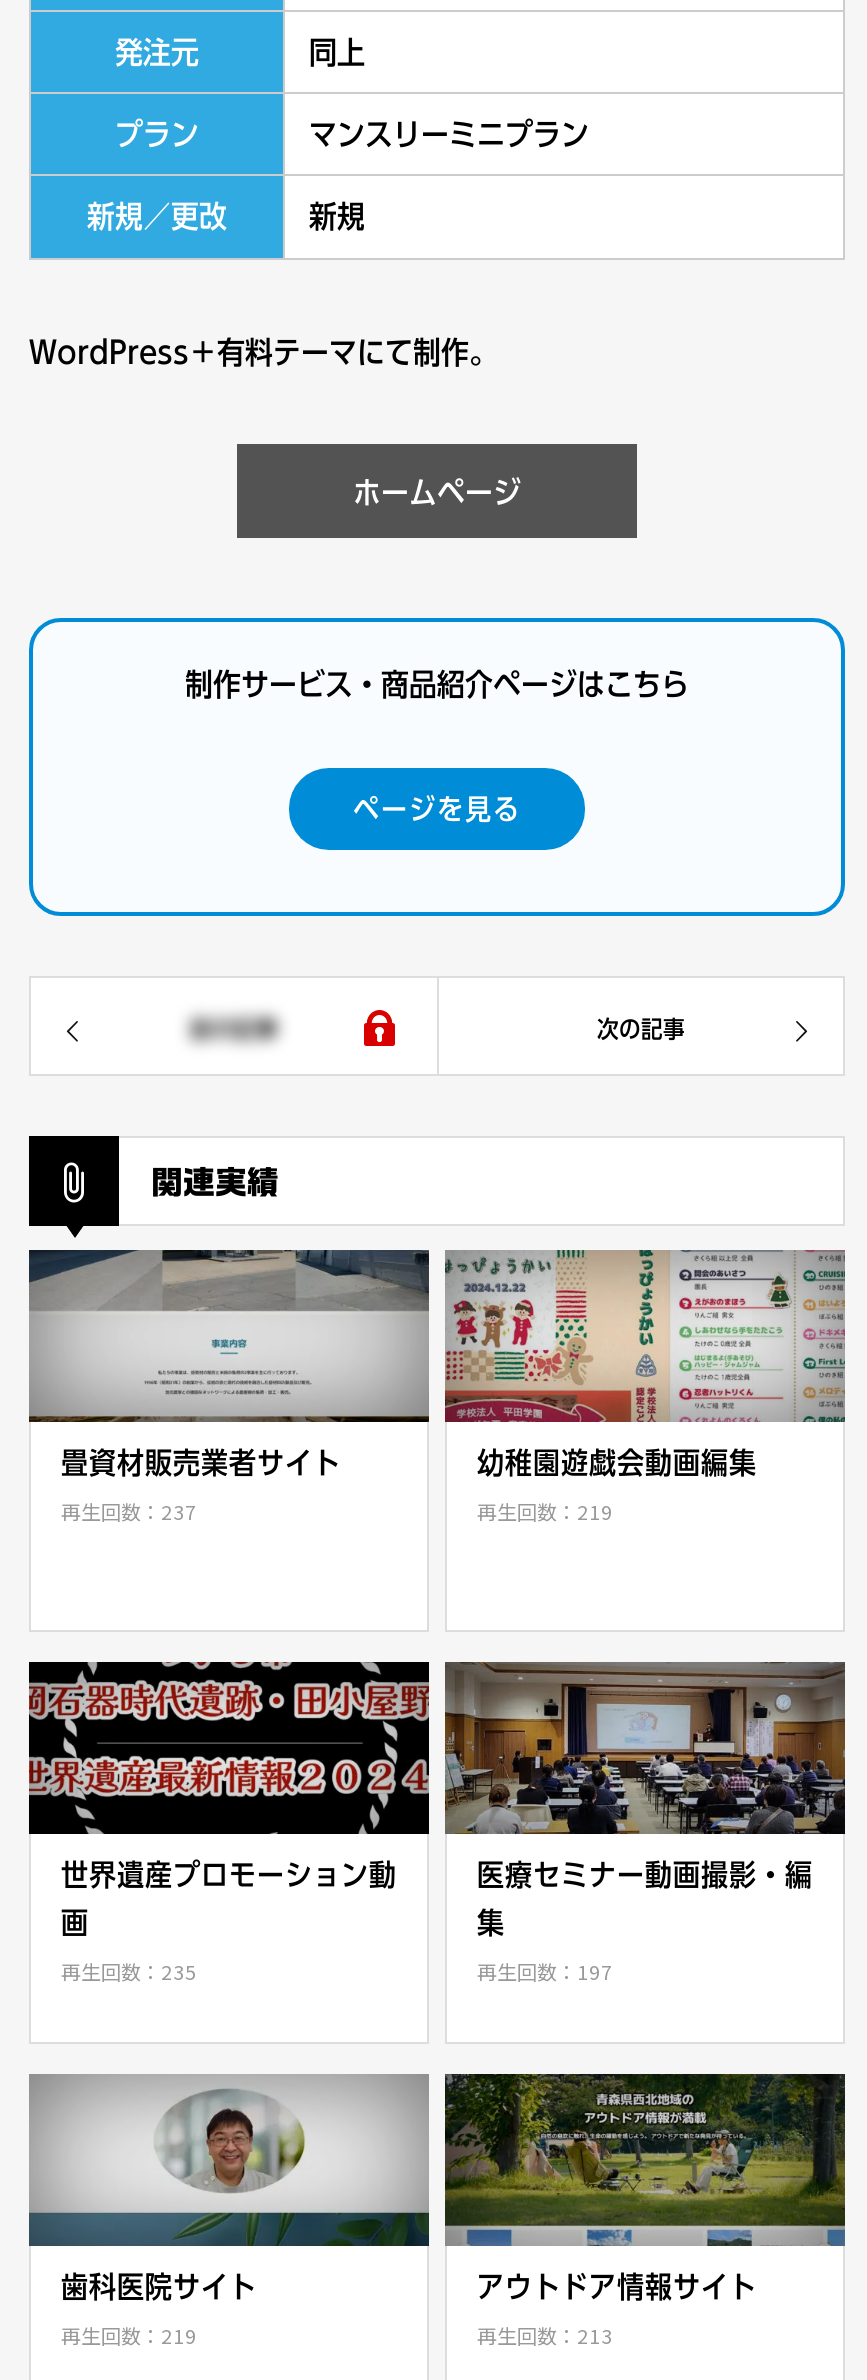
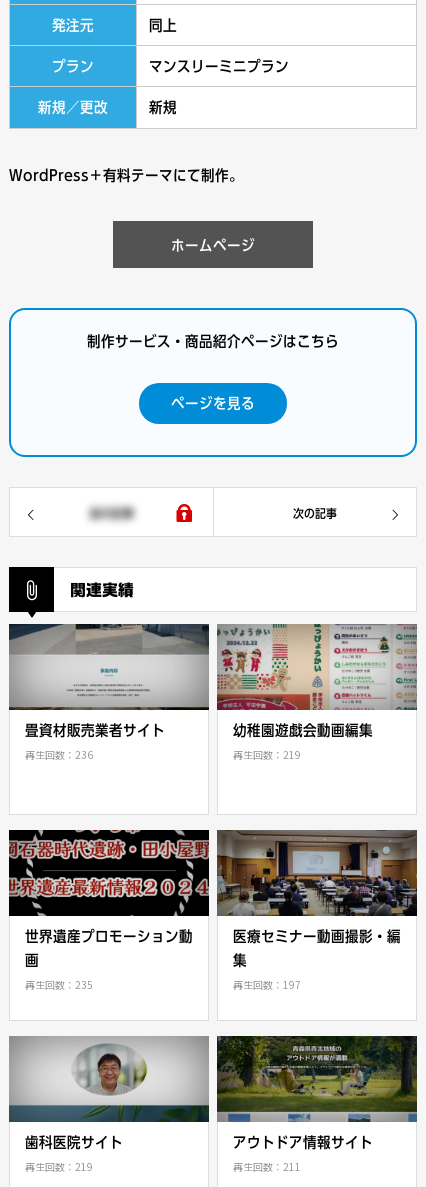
- 再生回数：237
+ 再生回数：236

- 再生回数：213
+ 再生回数：211
